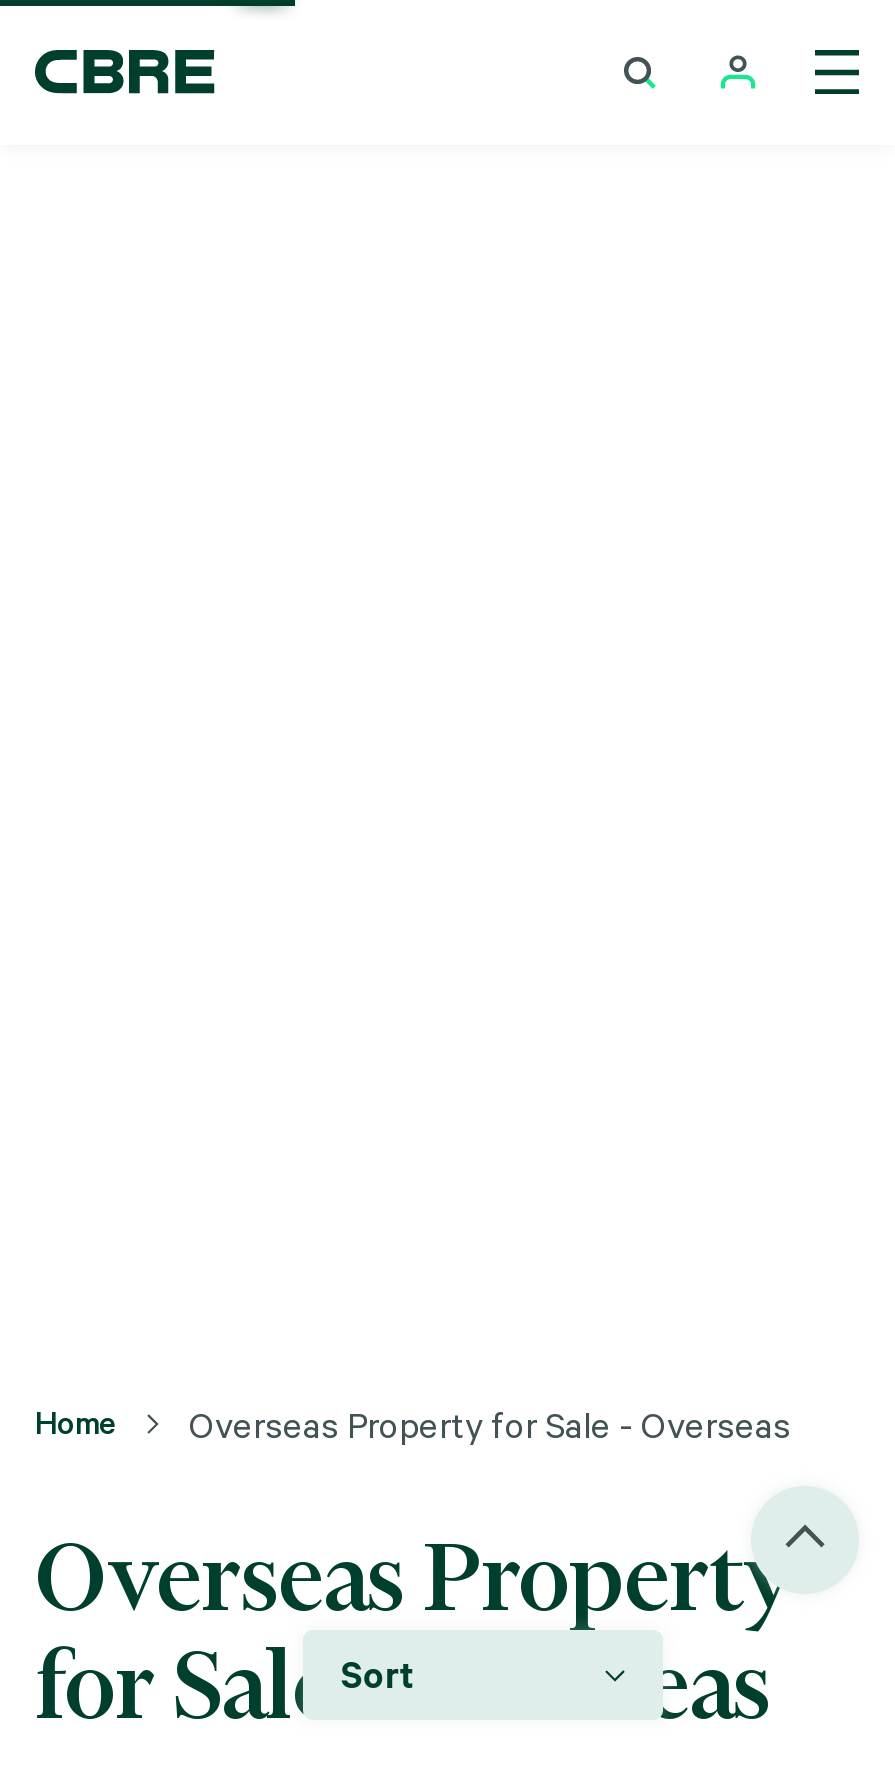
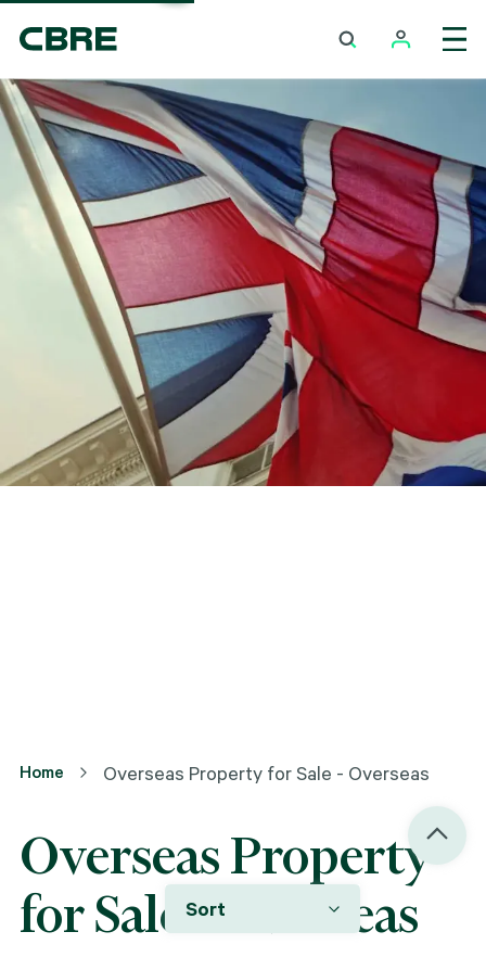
+ [image]
